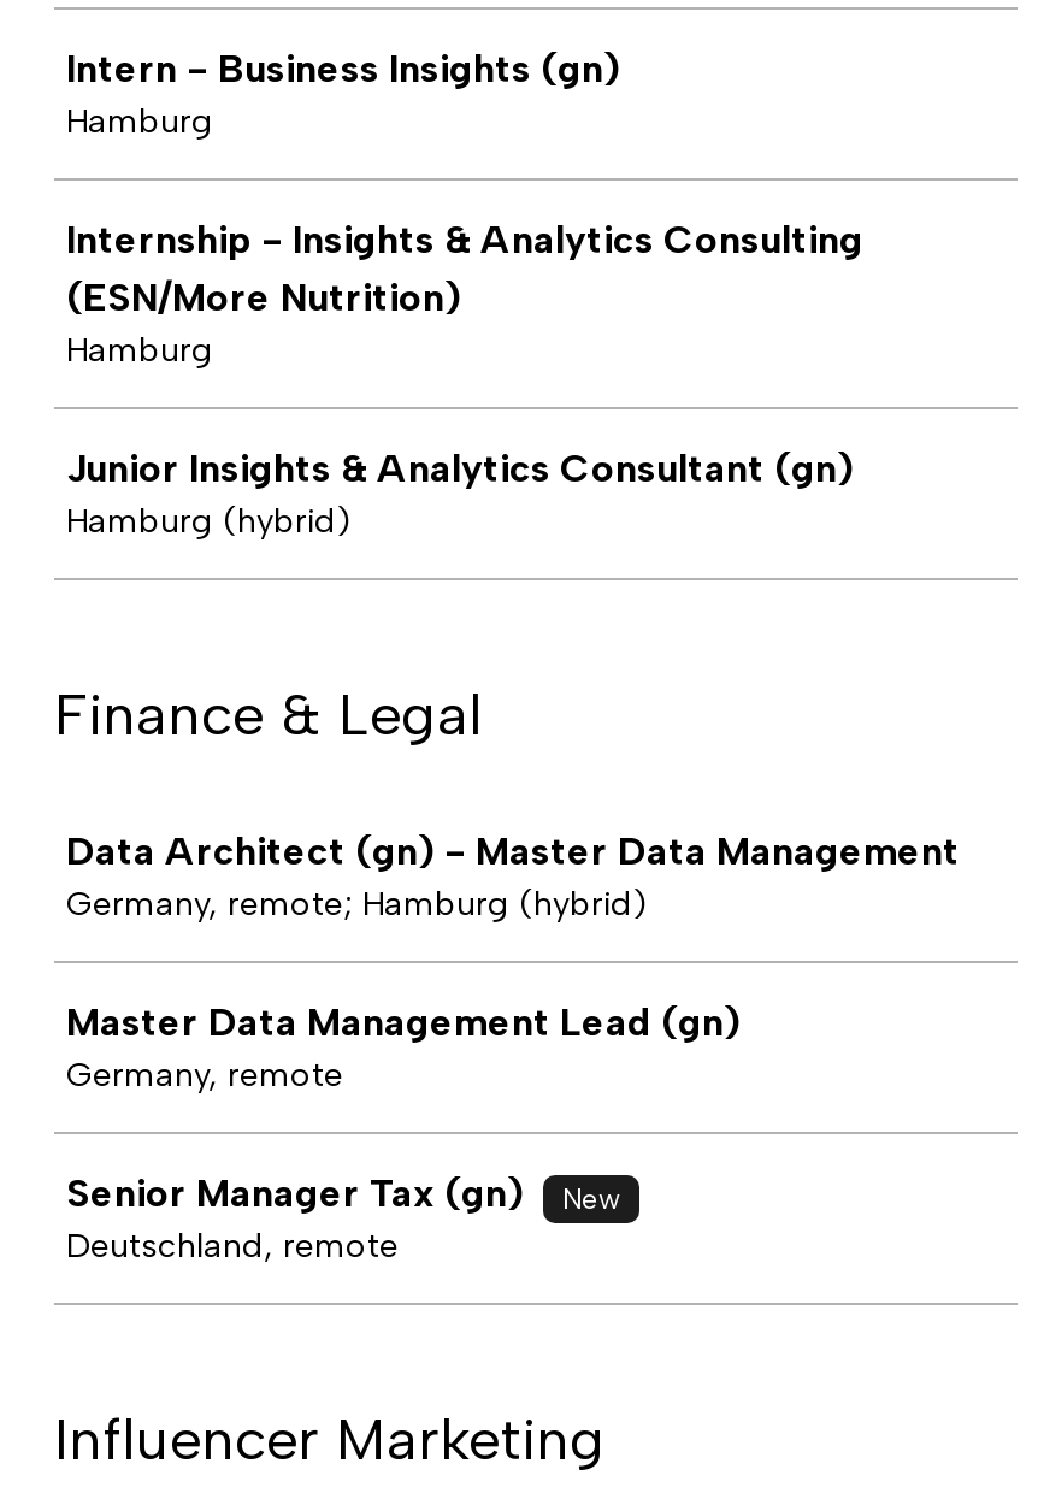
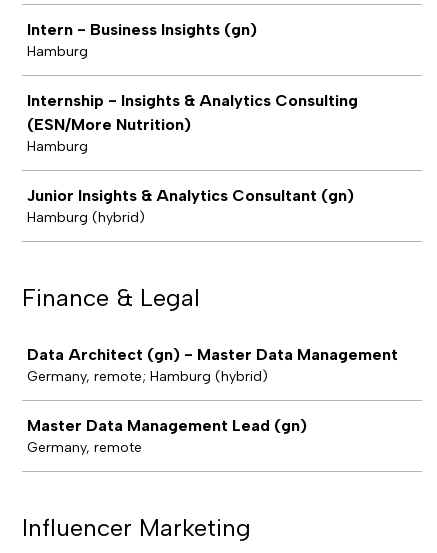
- Senior Manager Tax (gn)
- New
- Deutschland, remote
